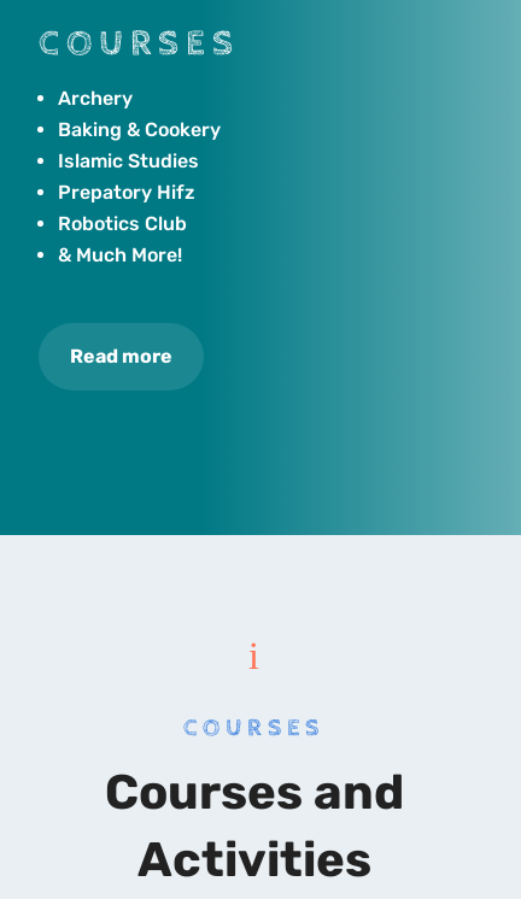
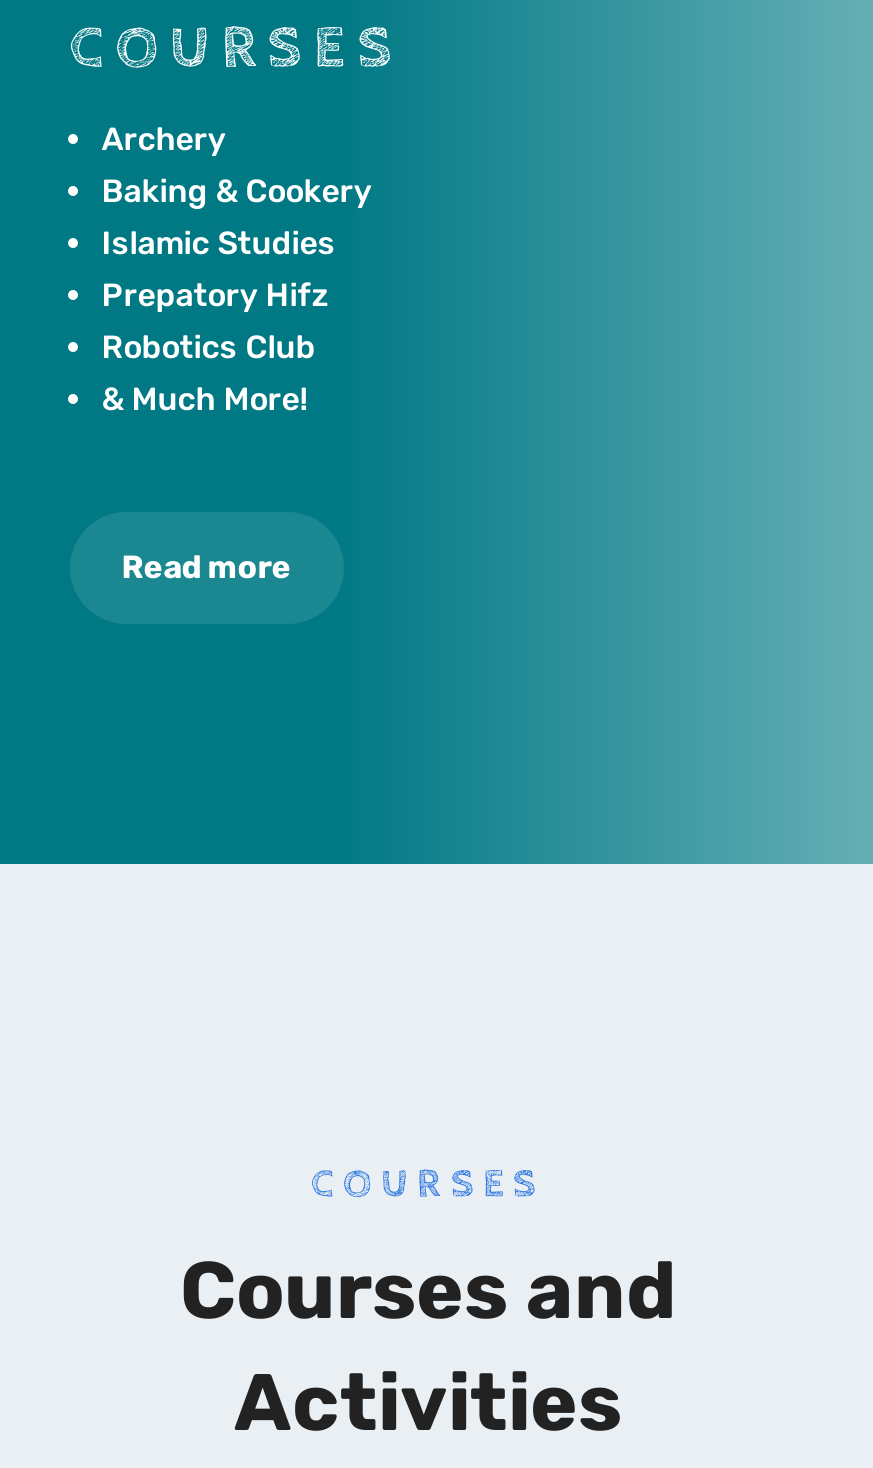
- i
